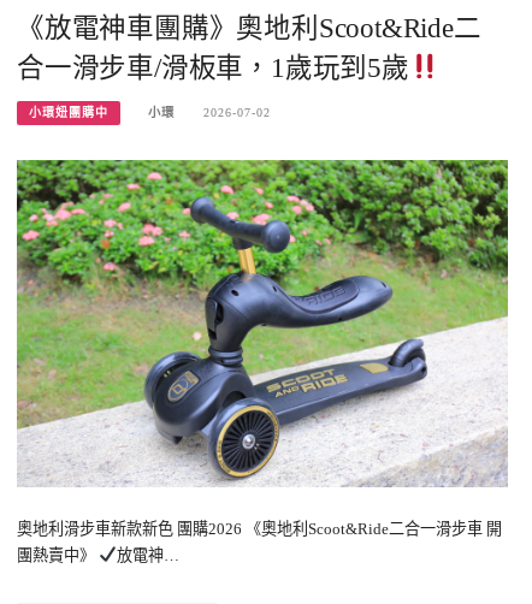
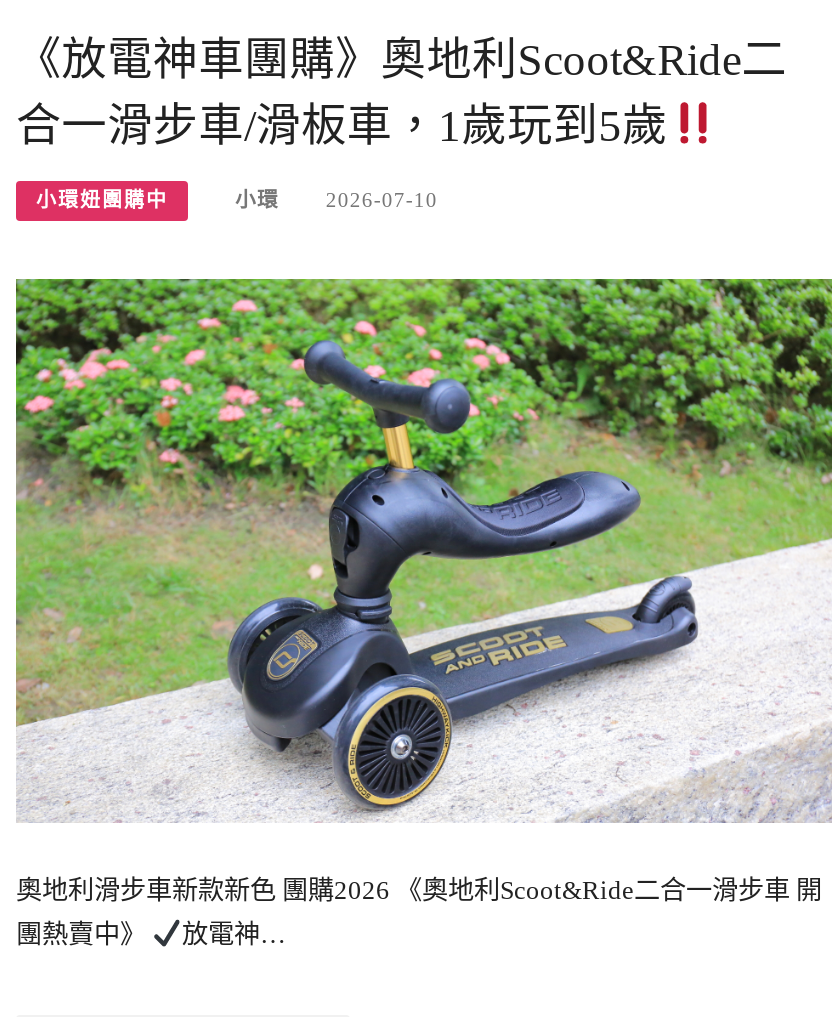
- 2026-07-02
+ 2026-07-10
